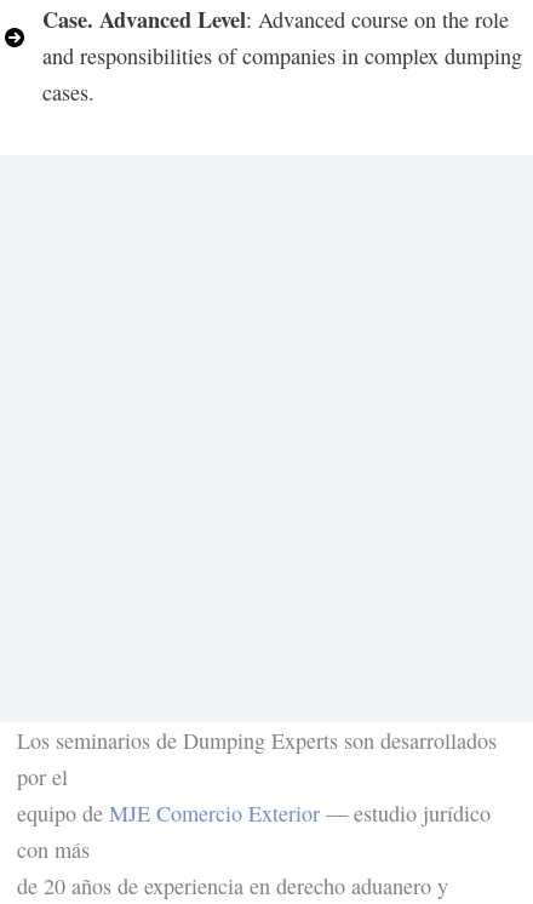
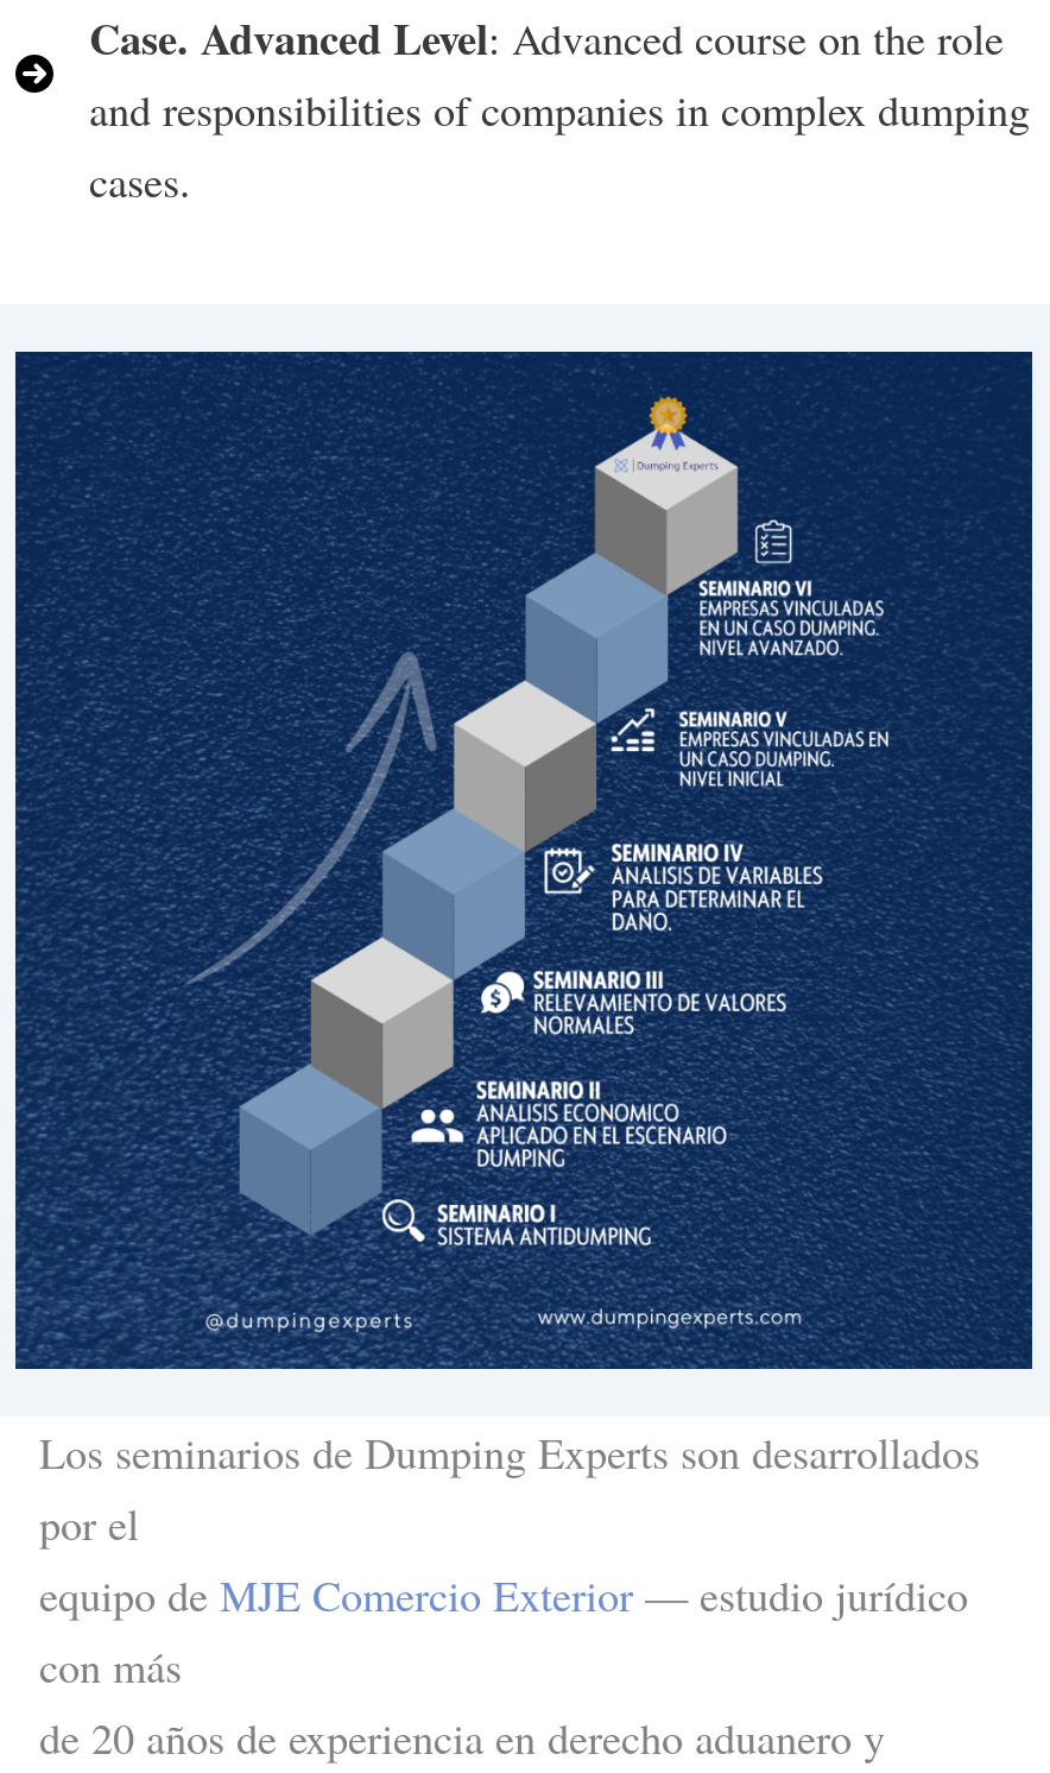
+ [image]
